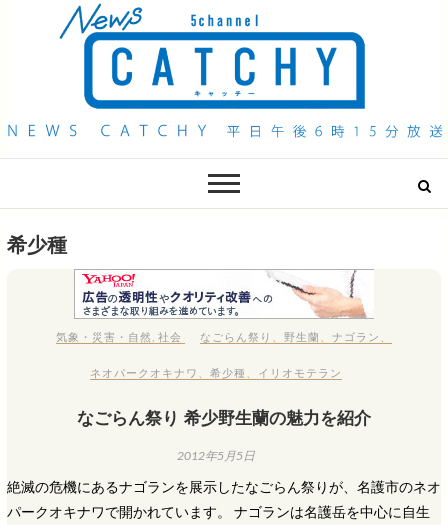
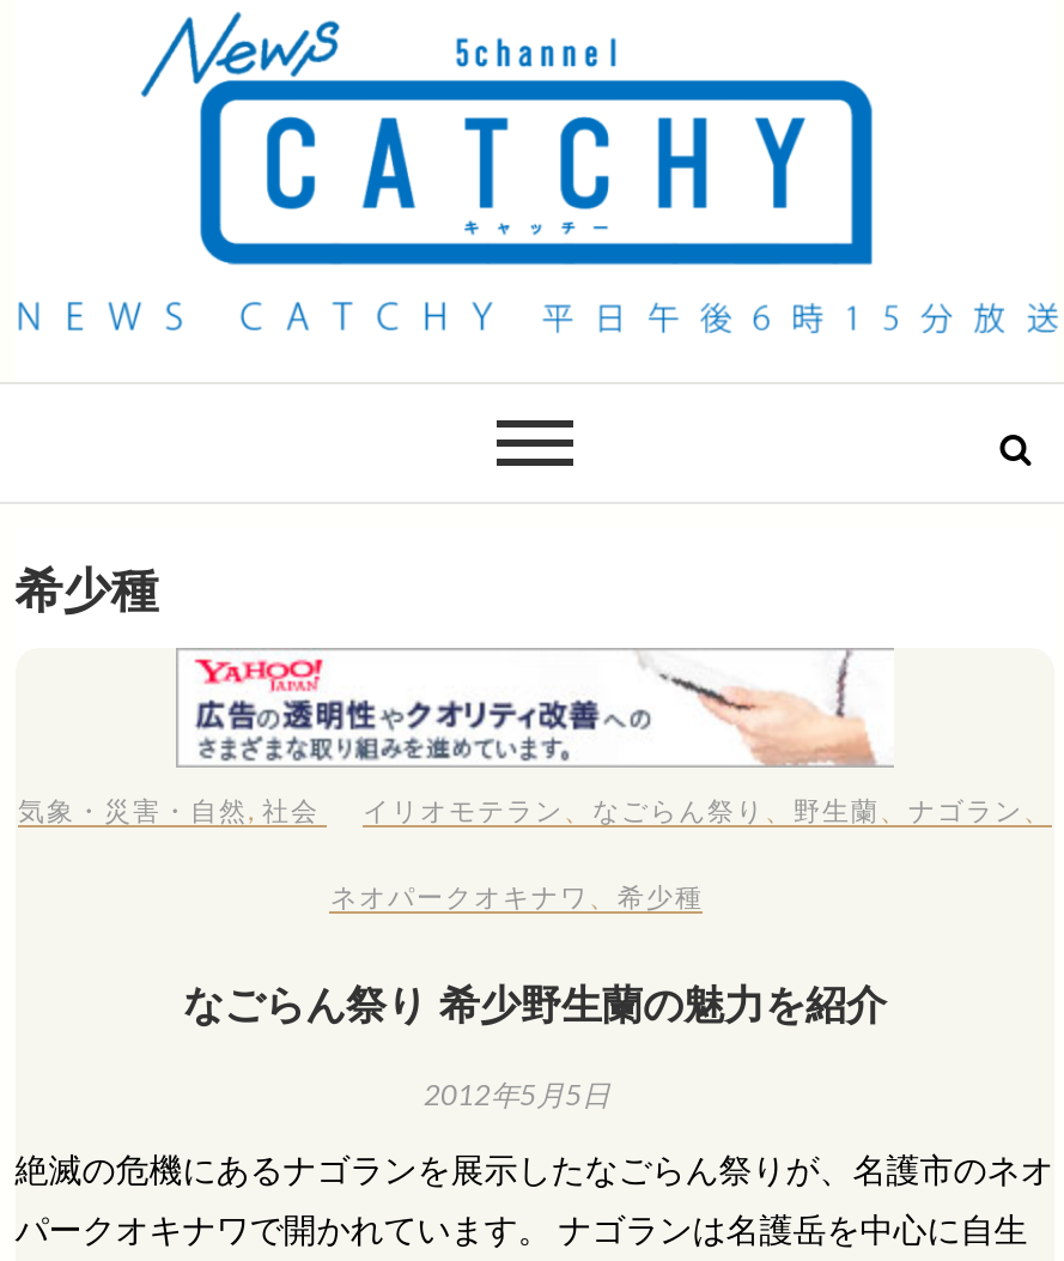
- なごらん祭り、野生蘭、ナゴラン、
+ イリオモテラン、なごらん祭り、野生蘭、ナゴラン、

- ネオパークオキナワ、希少種、イリオモテラン
+ ネオパークオキナワ、希少種
